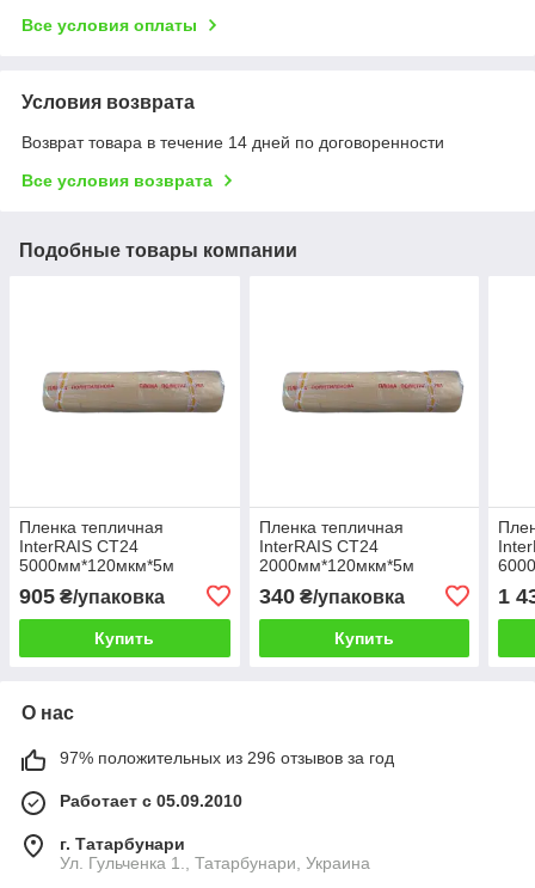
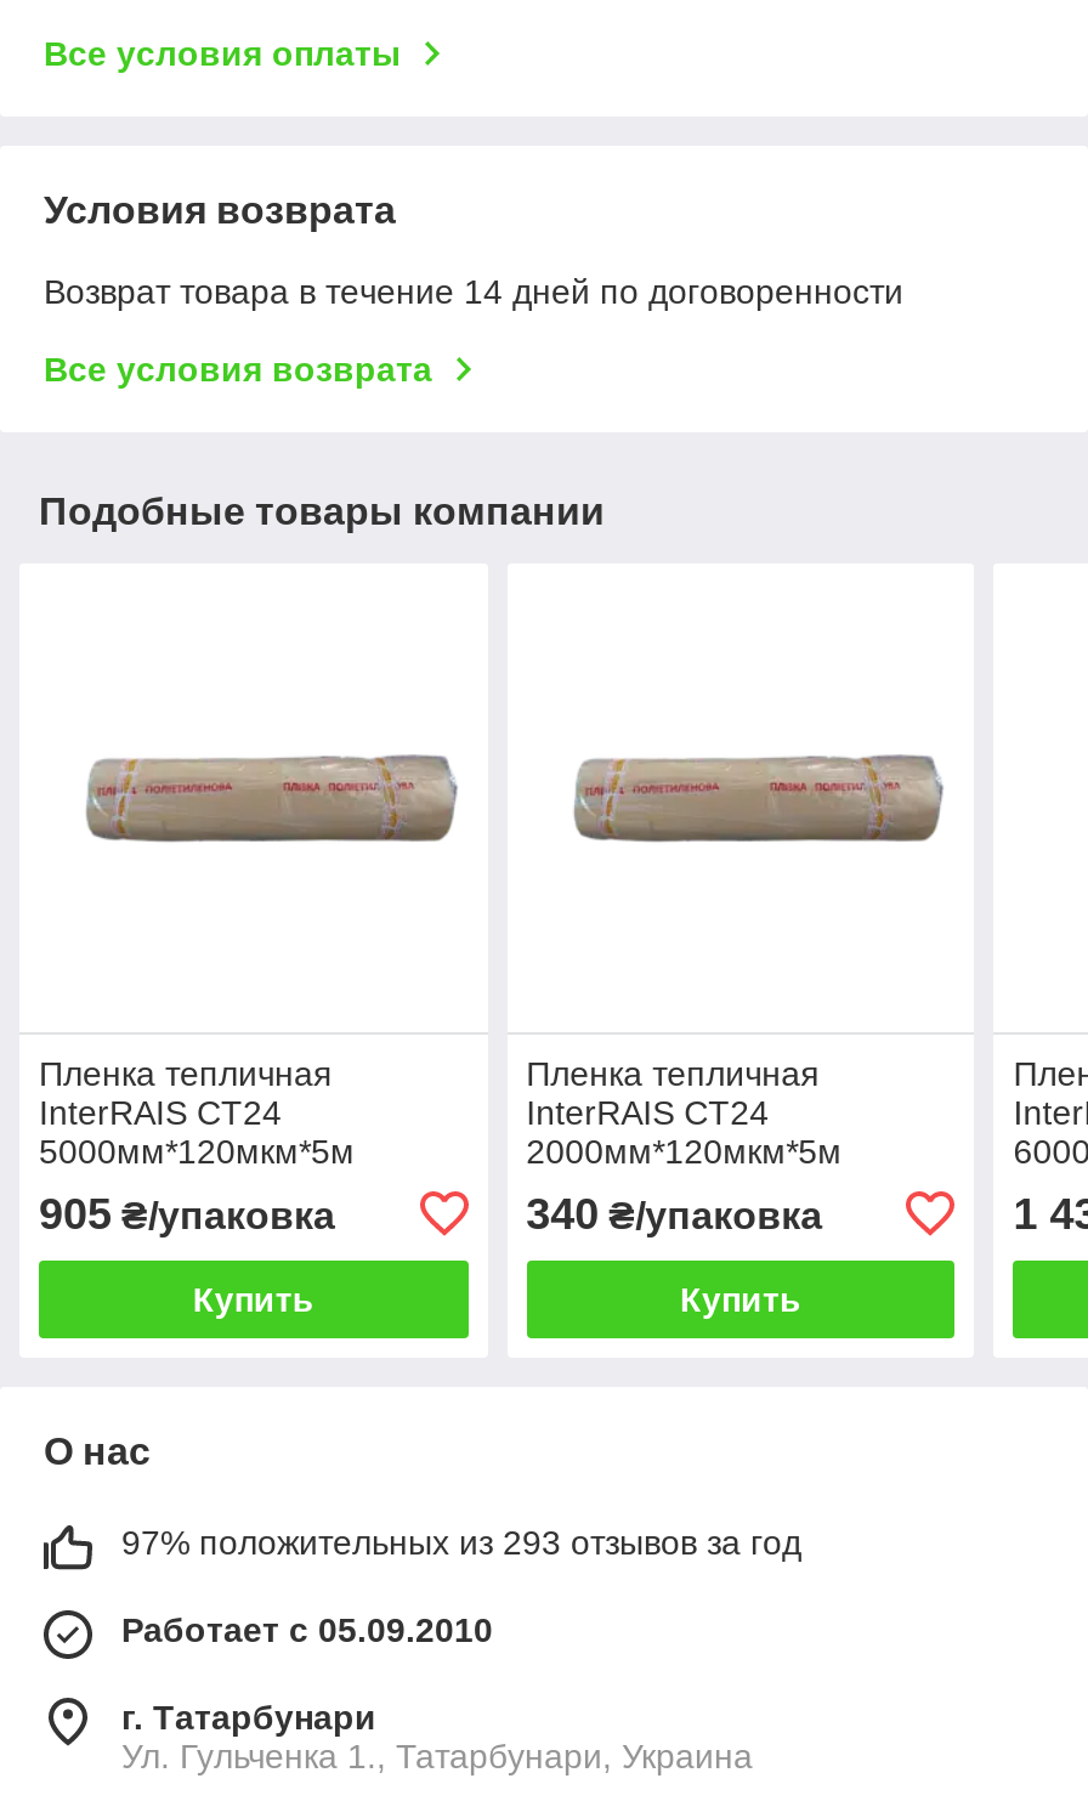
- 97% положительных из 296 отзывов за год
+ 97% положительных из 293 отзывов за год
